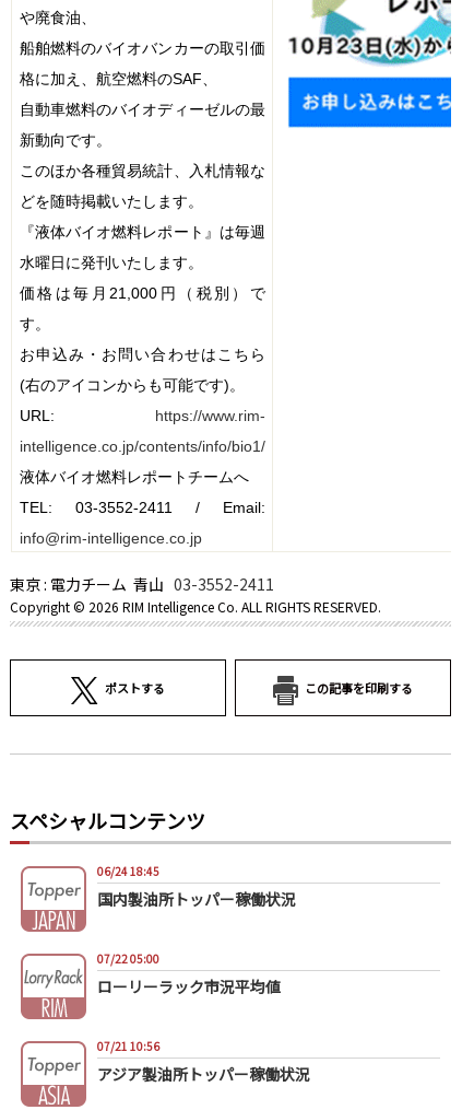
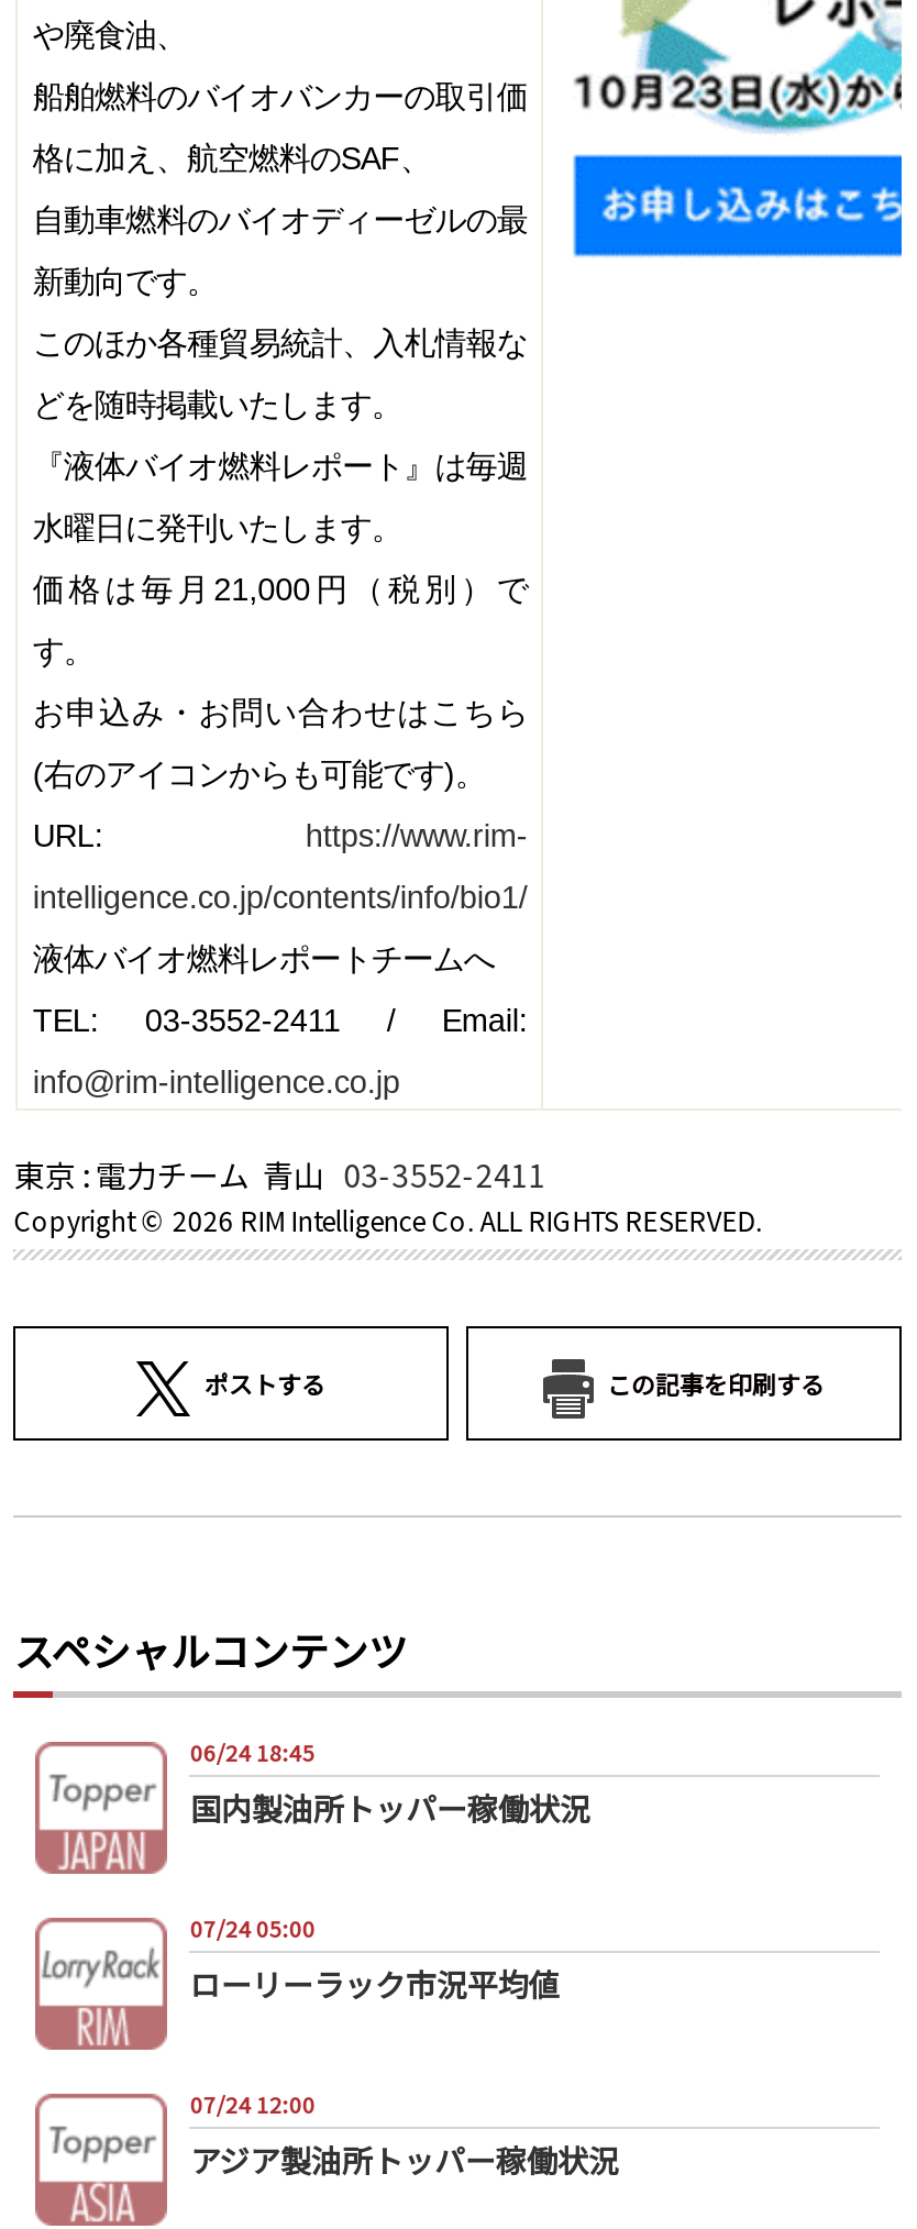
- 07/22 05:00
+ 07/24 05:00

- 07/21 10:56
+ 07/24 12:00
